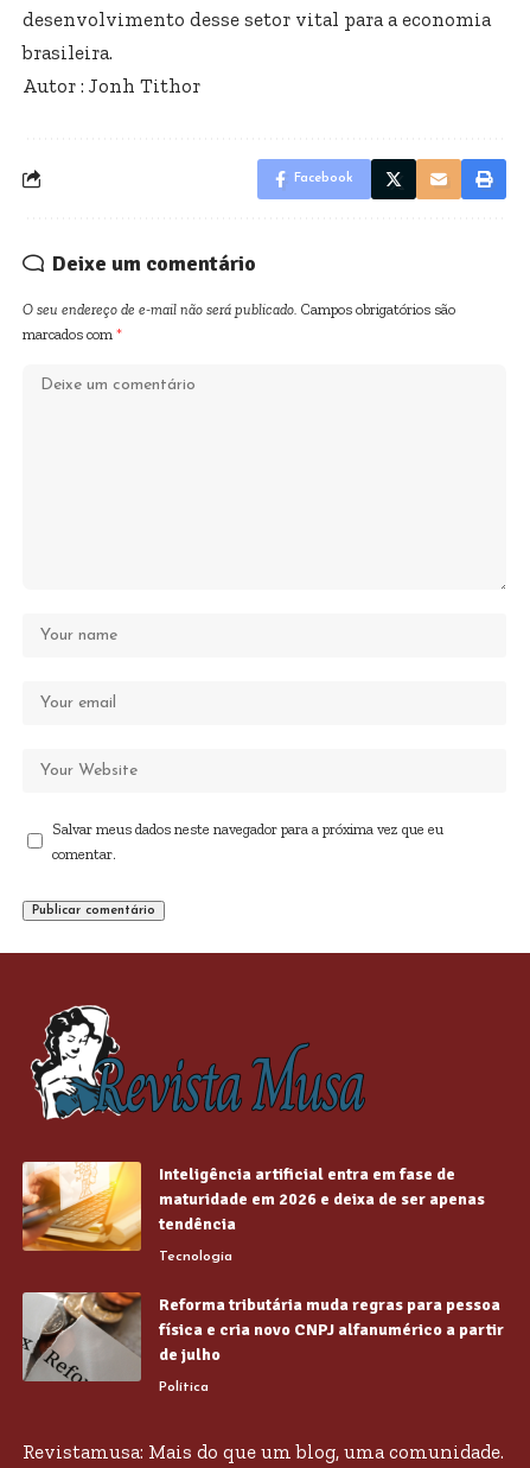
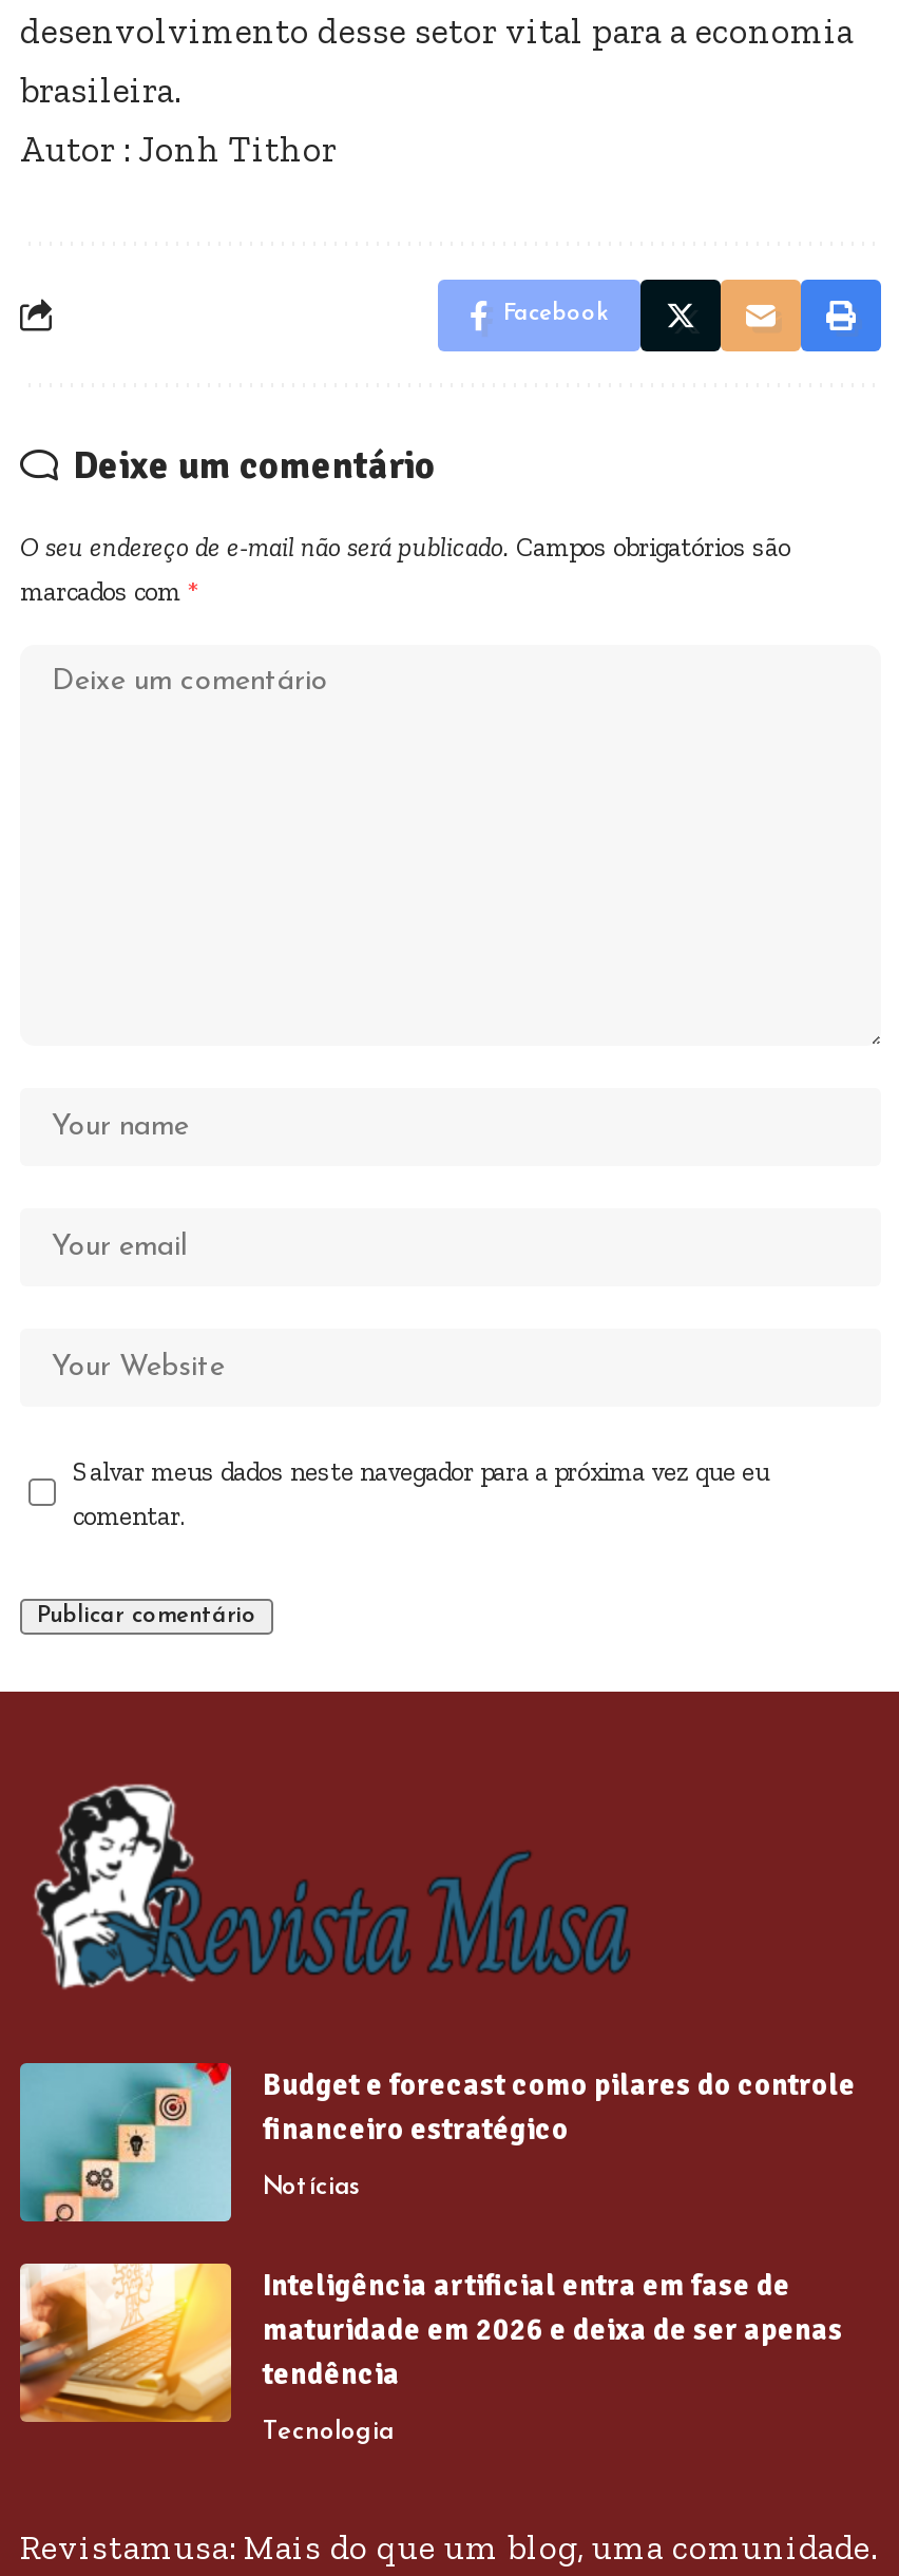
+ [image]
+ Budget e forecast como pilares do controle
+ financeiro estratégico
+ Notícias

moved down: [image] | Inteligência artificial entra em fase de | maturidade em 2026 e deixa de ser apenas | tendência | Tecnologia

- [image]
- Reforma tributária muda regras para pessoa
- física e cria novo CNPJ alfanumérico a partir
- de julho
- Política
